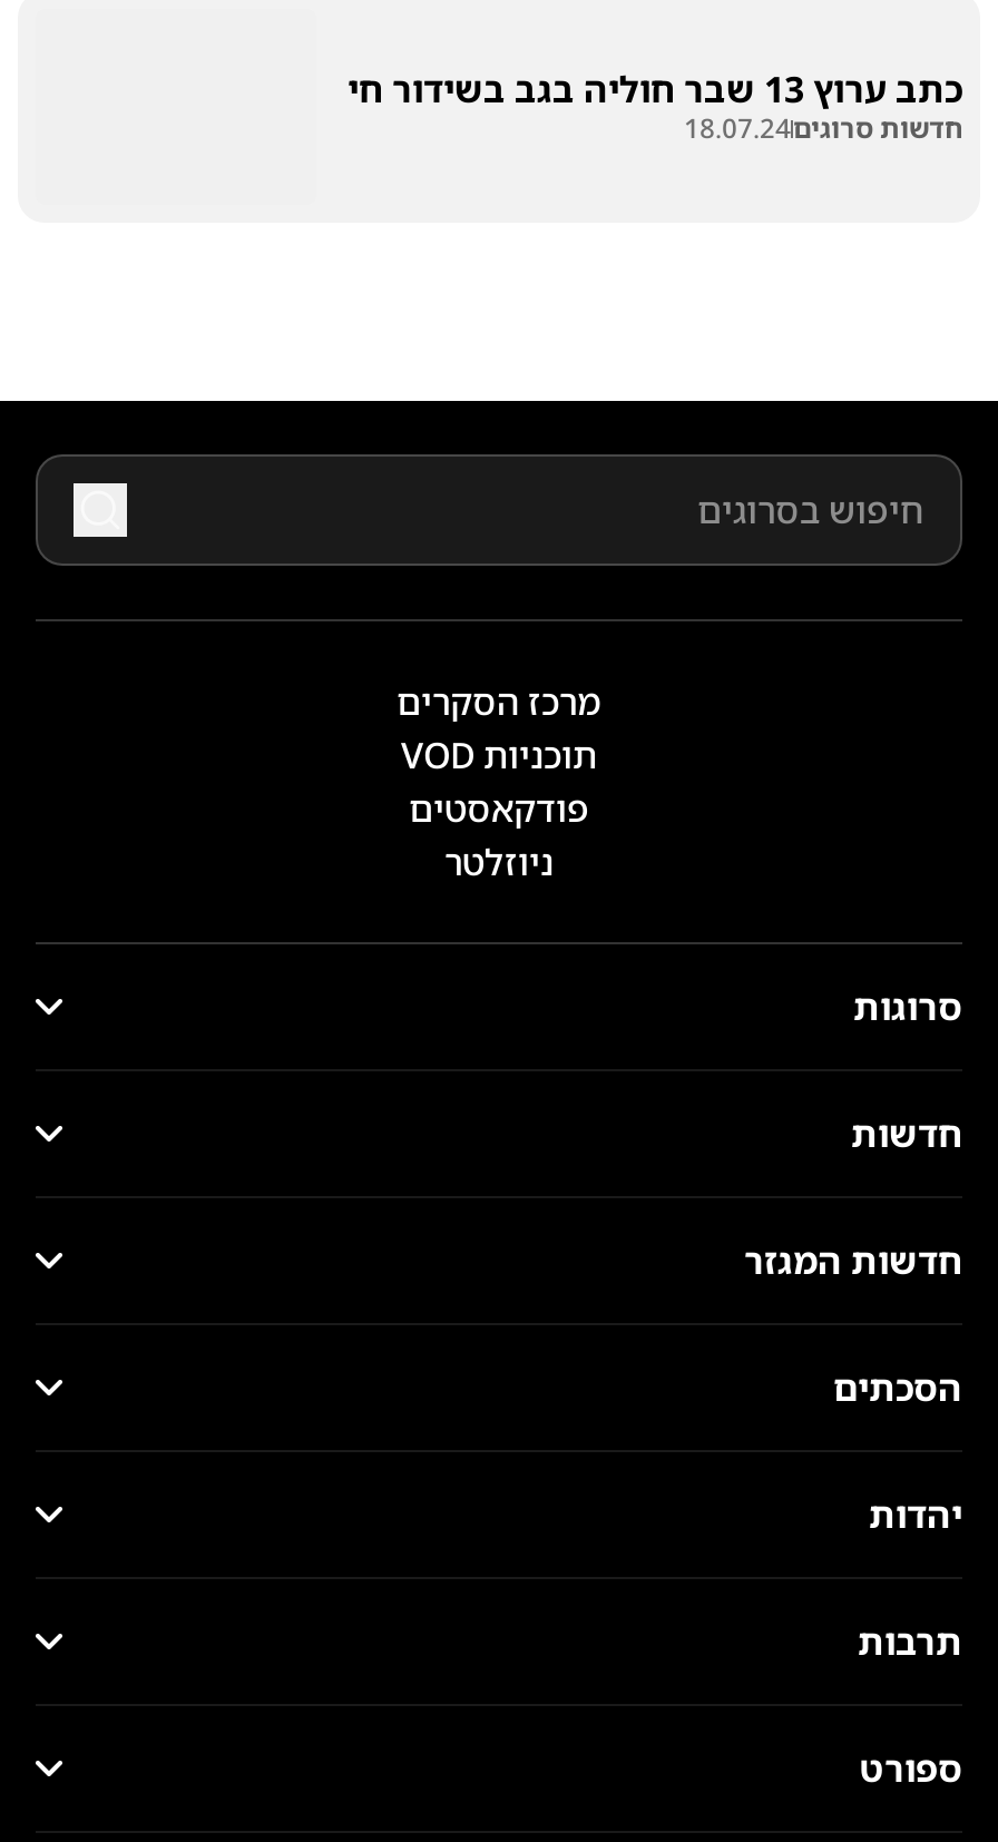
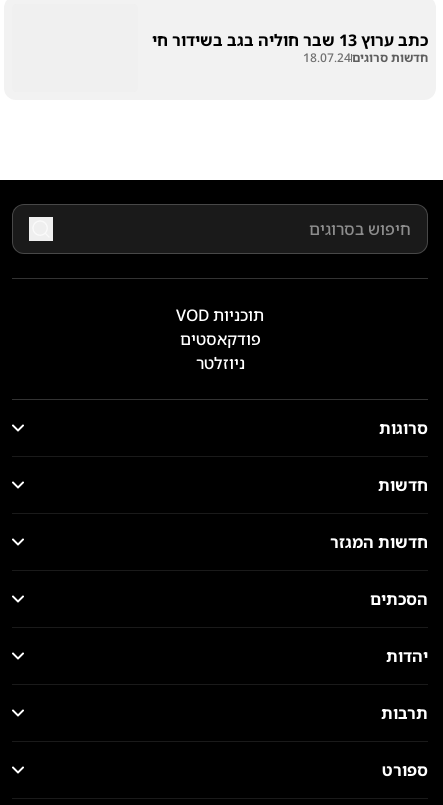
- מרכז הסקרים
